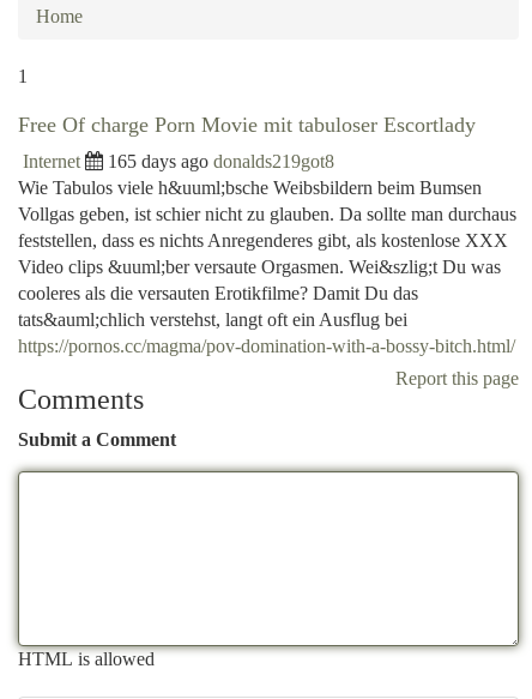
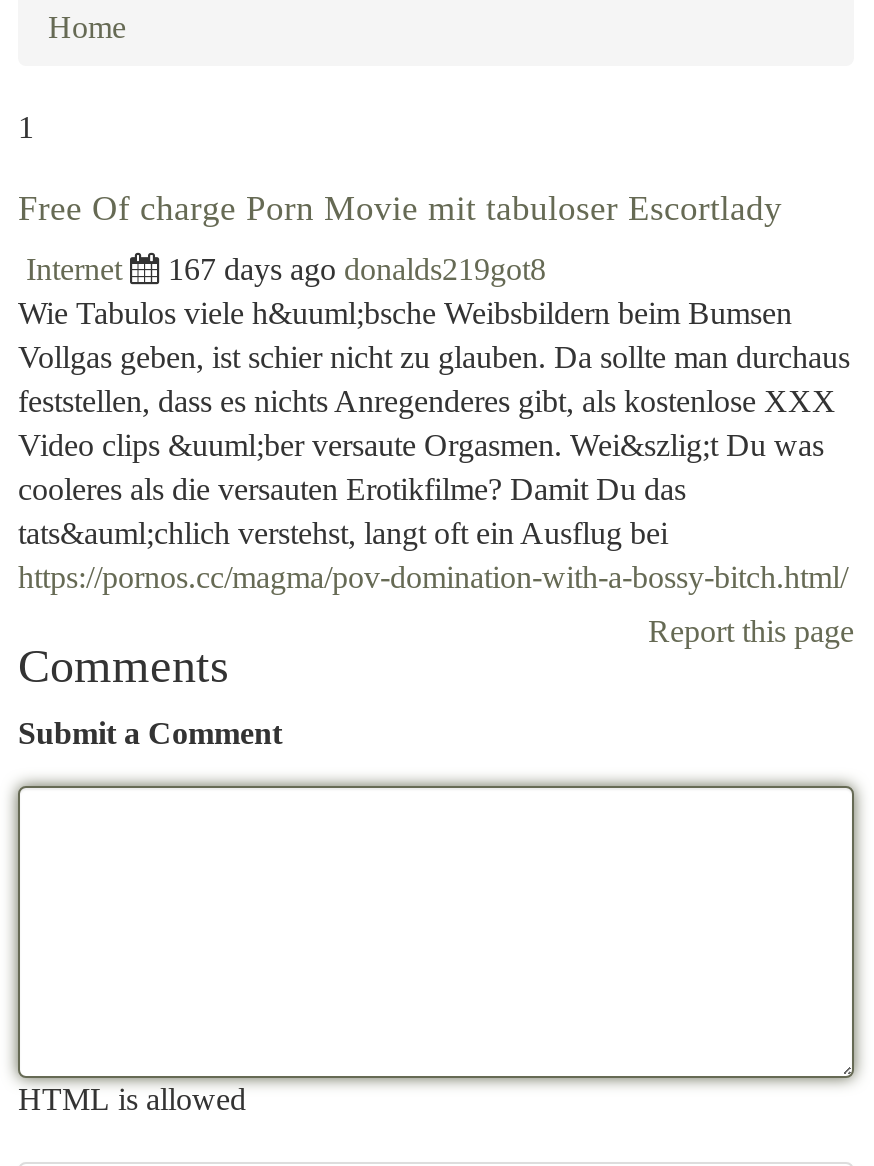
- 165 days ago donalds219got8
+ 167 days ago donalds219got8
